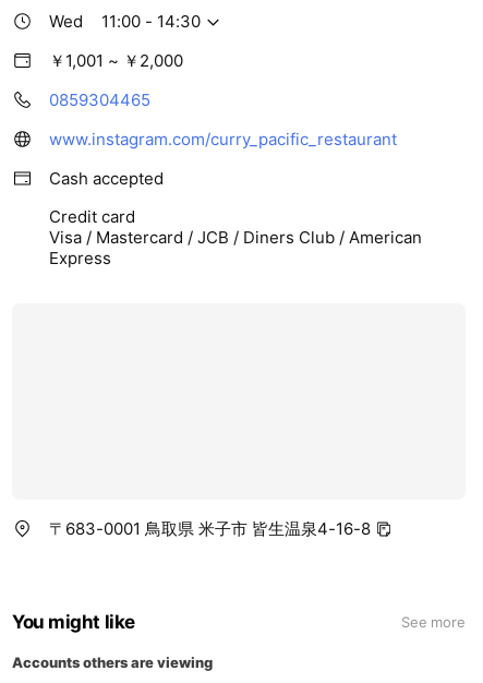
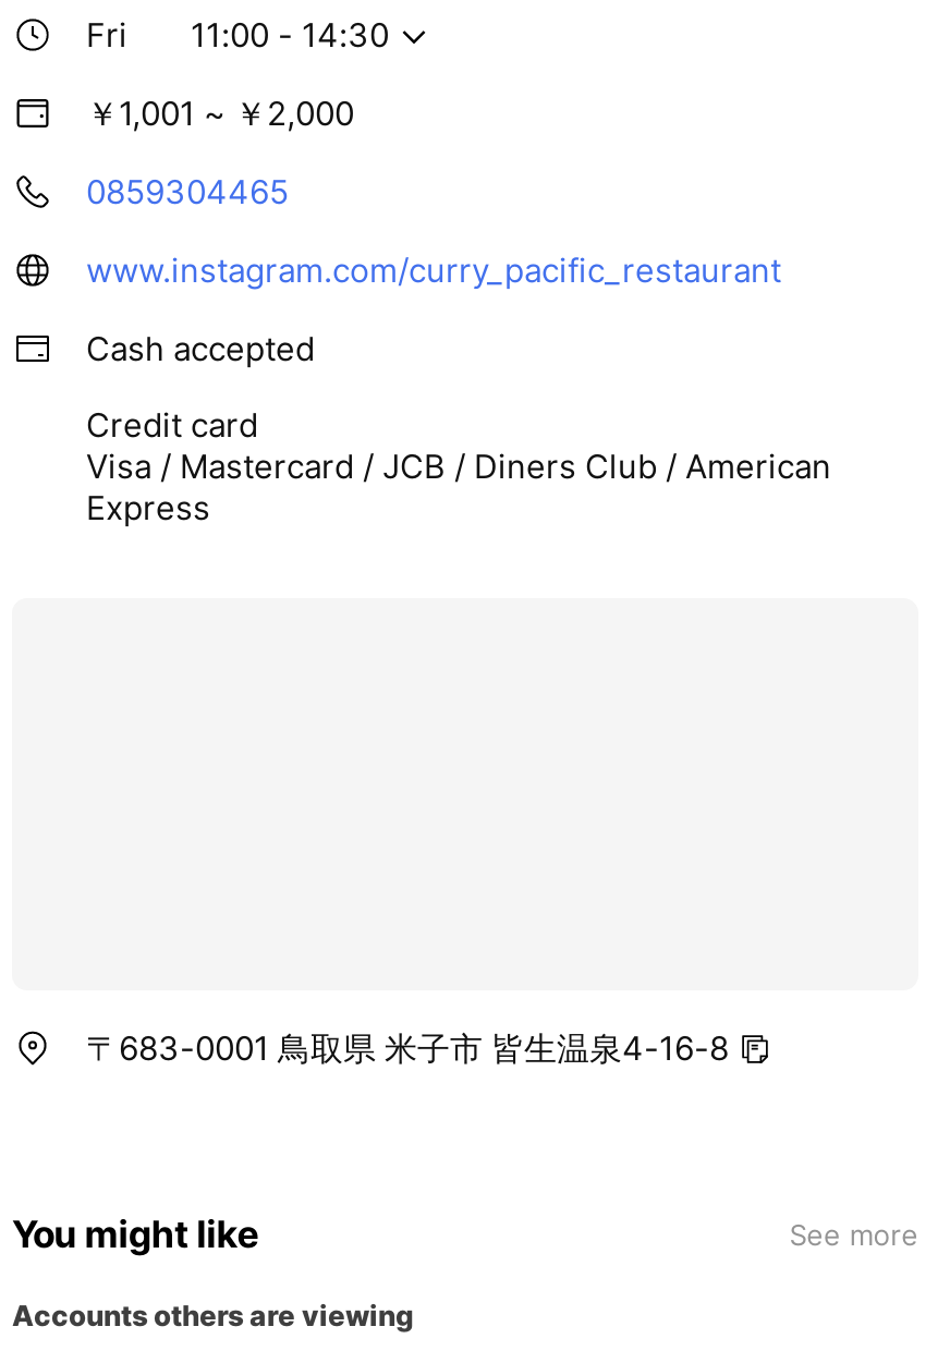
- Wed
+ Fri
